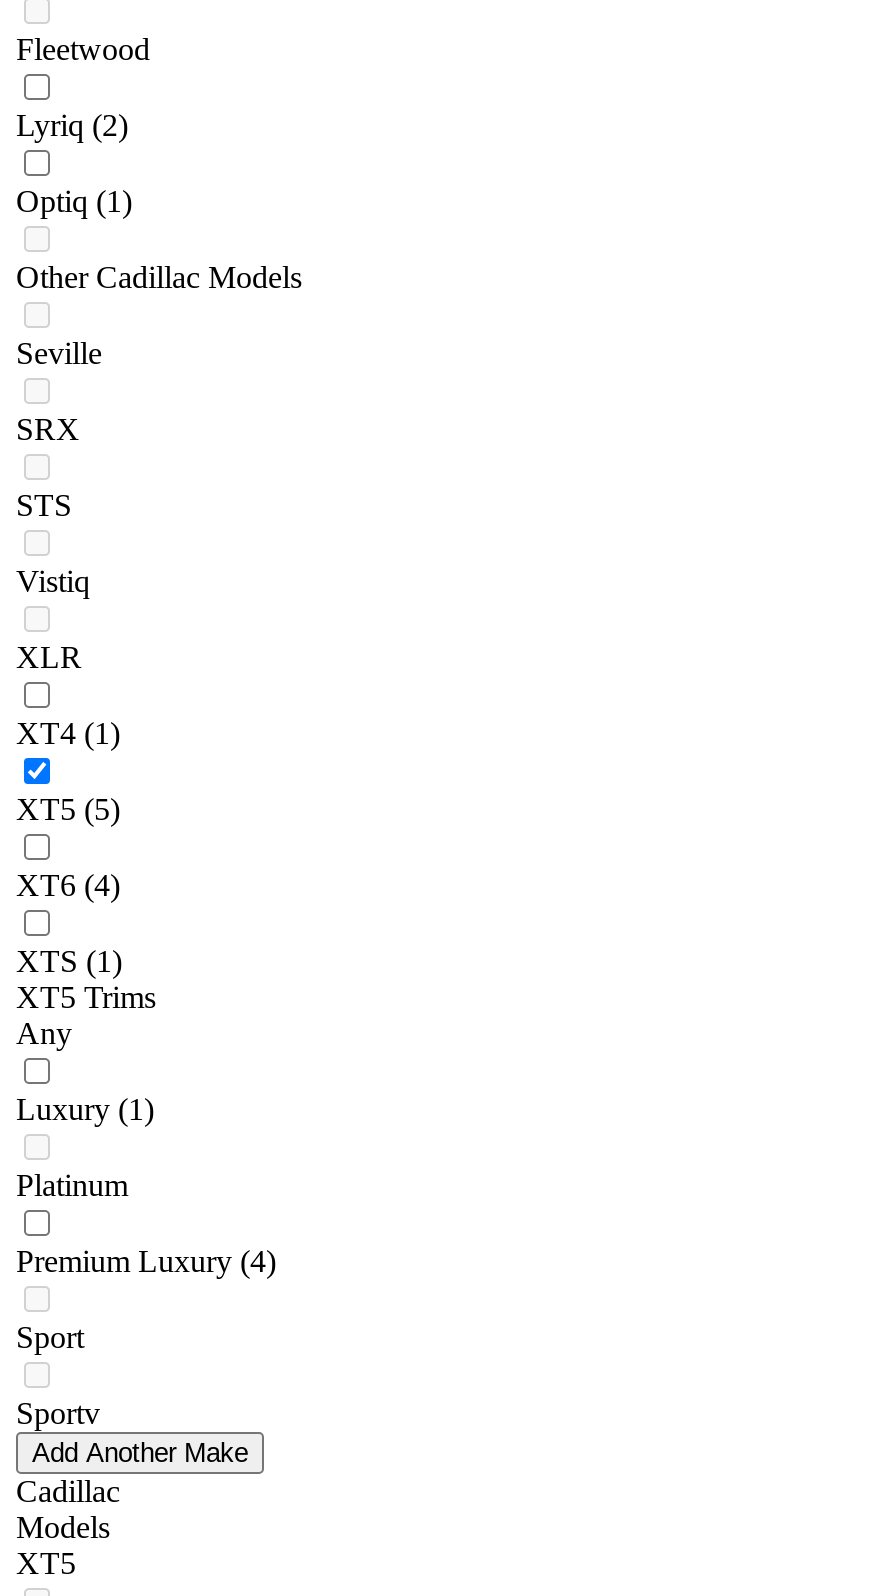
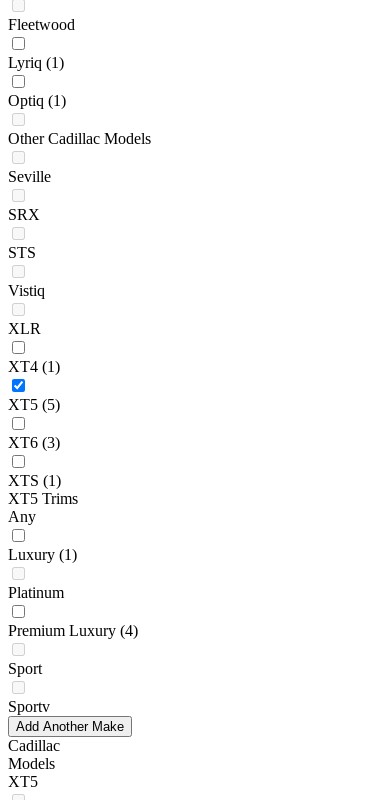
- Lyriq (2)
+ Lyriq (1)

- XT6 (4)
+ XT6 (3)
